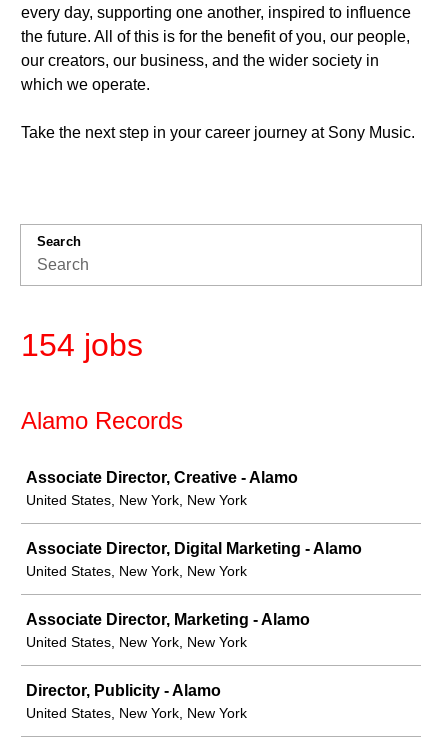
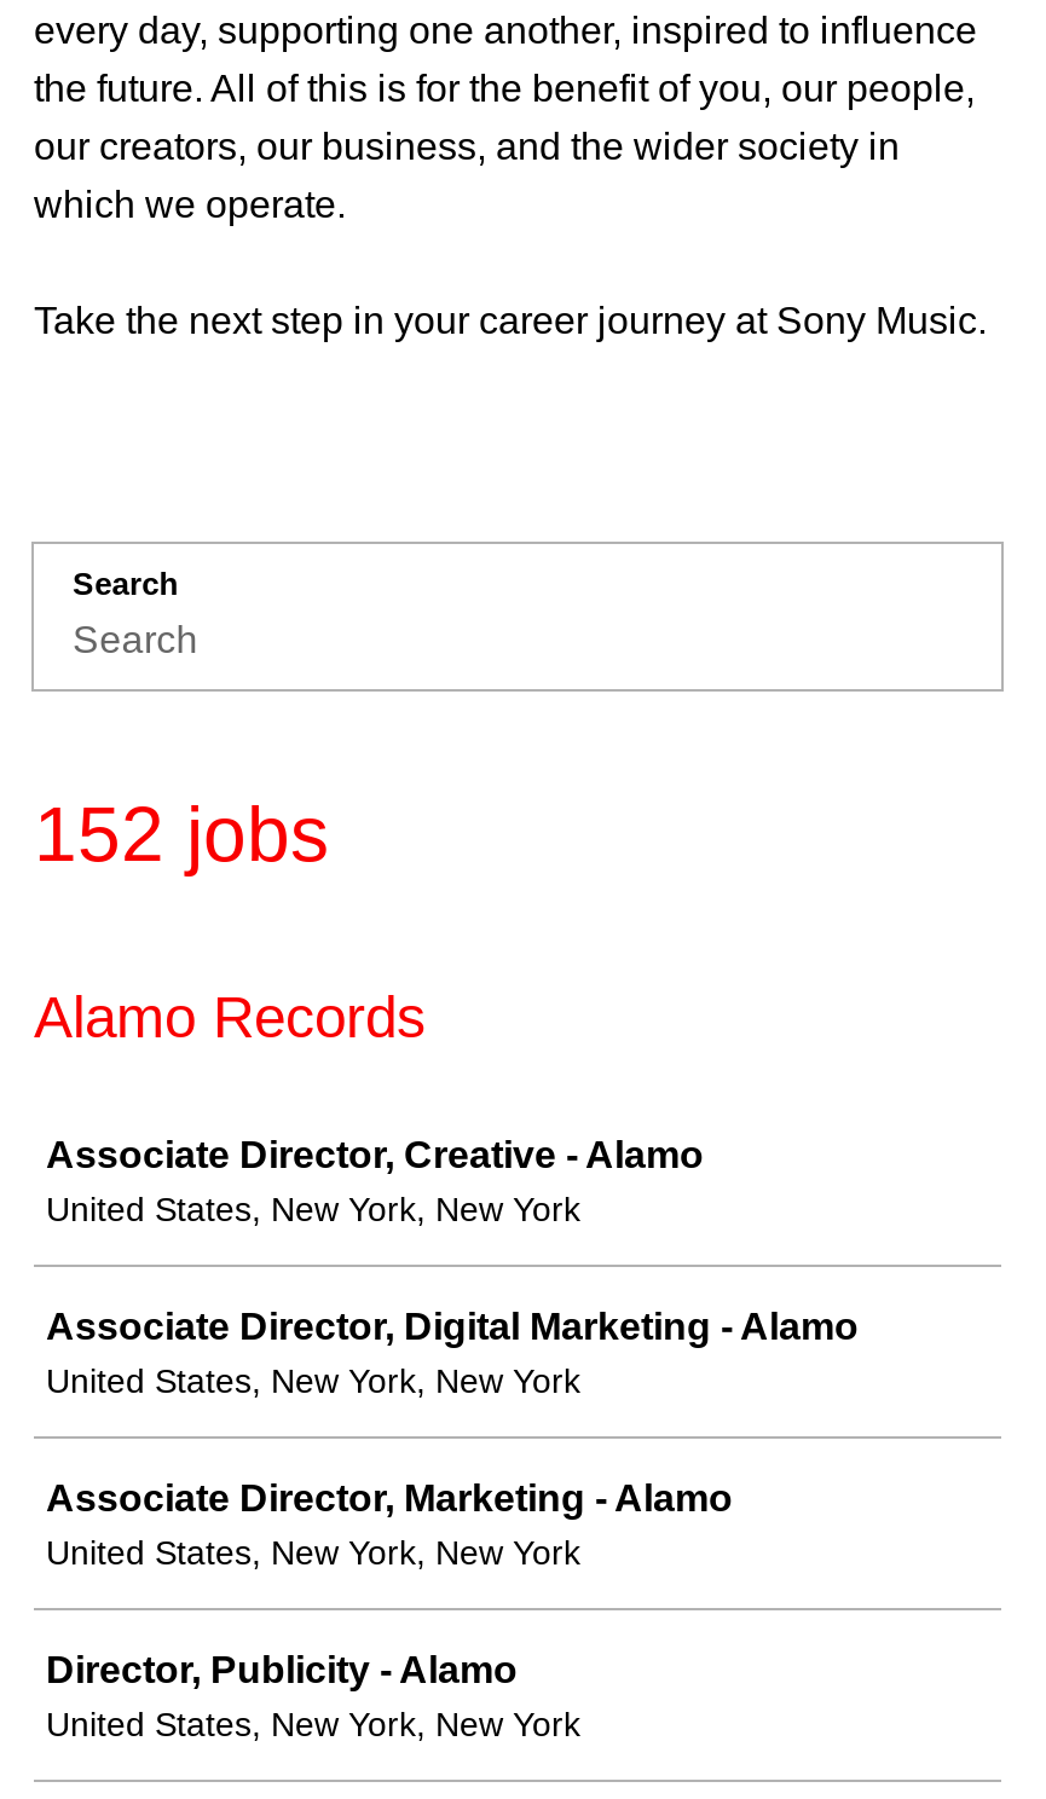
- 154 jobs
+ 152 jobs
